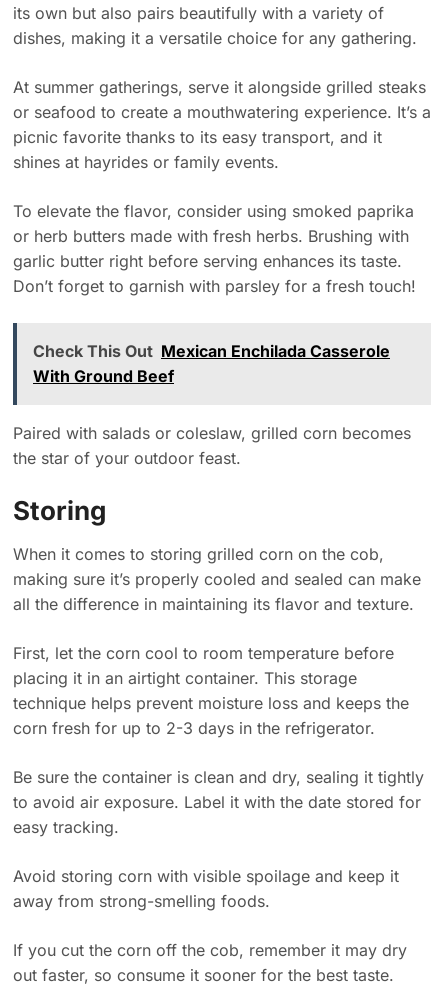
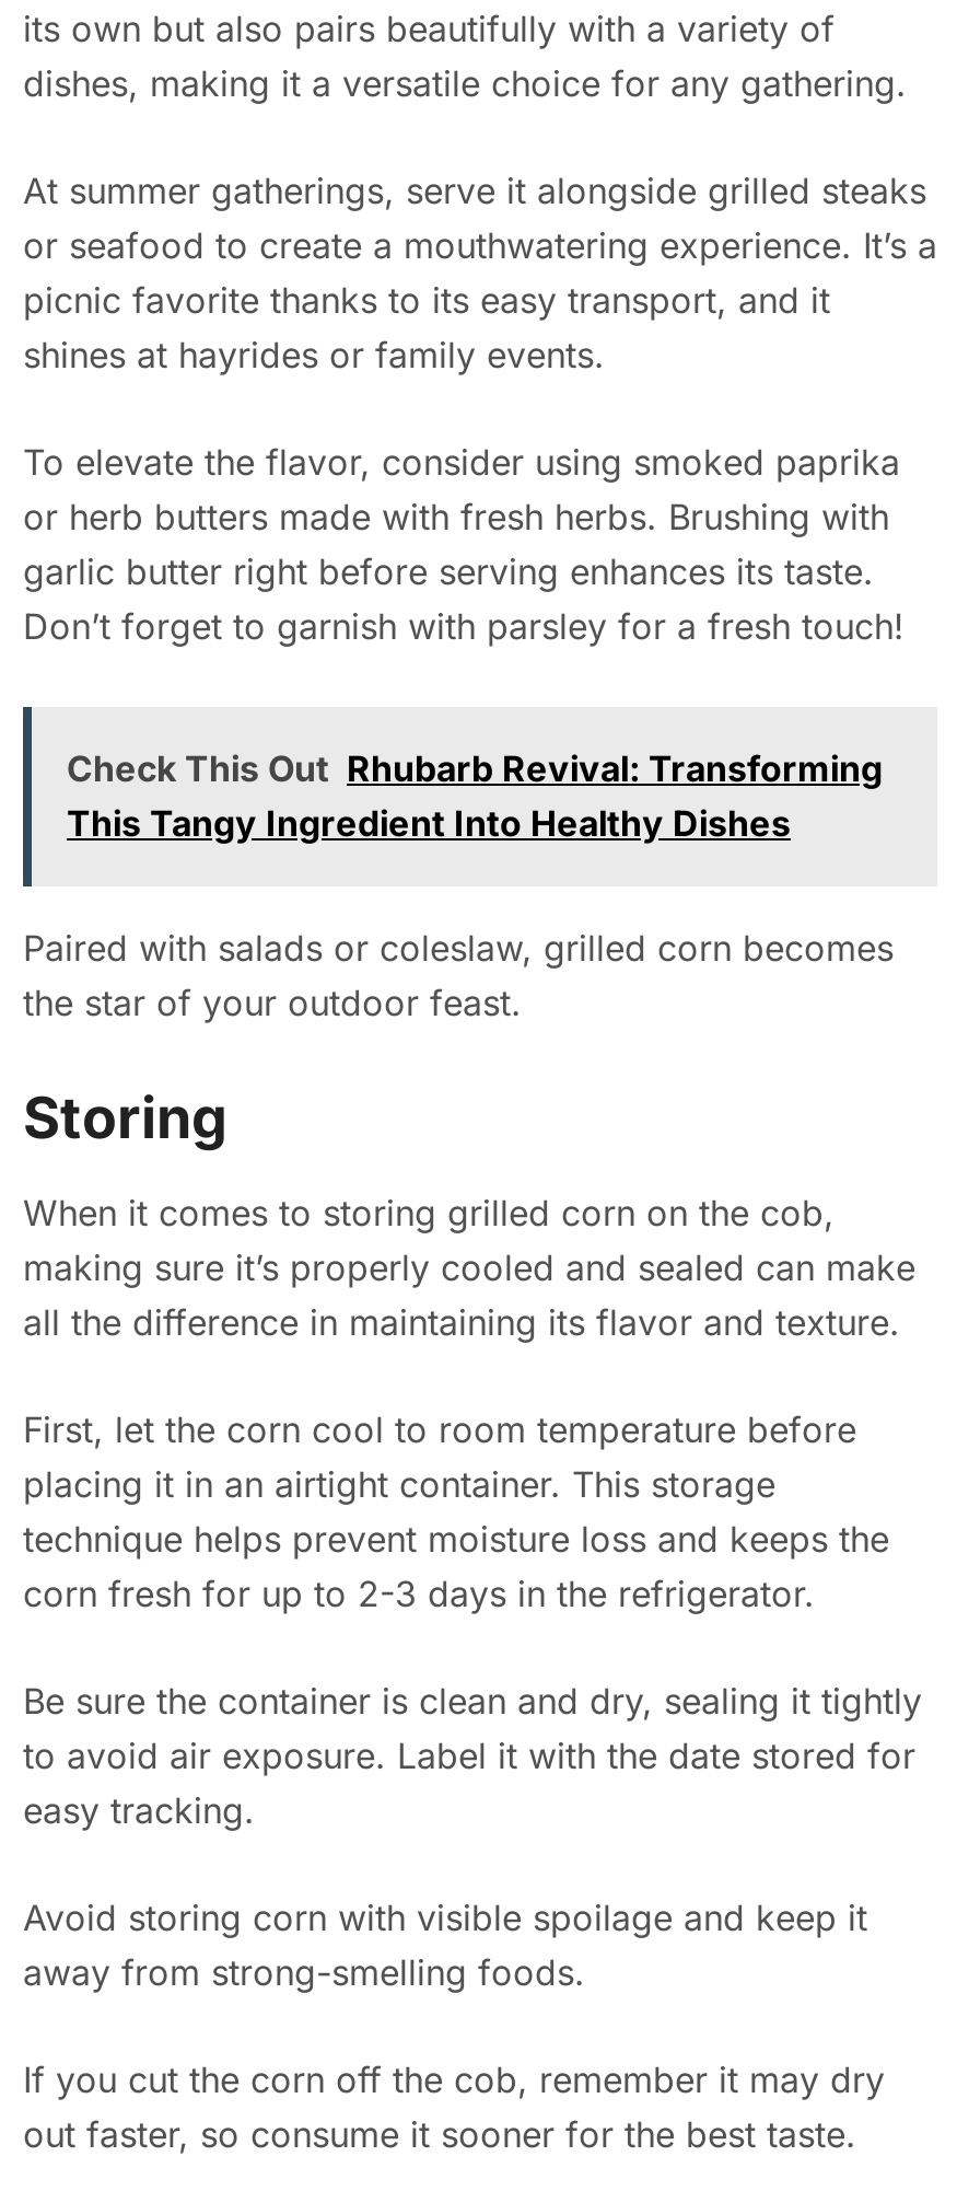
- Check This Out Mexican Enchilada Casserole
- With Ground Beef
+ Check This Out Rhubarb Revival: Transforming
+ This Tangy Ingredient Into Healthy Dishes
